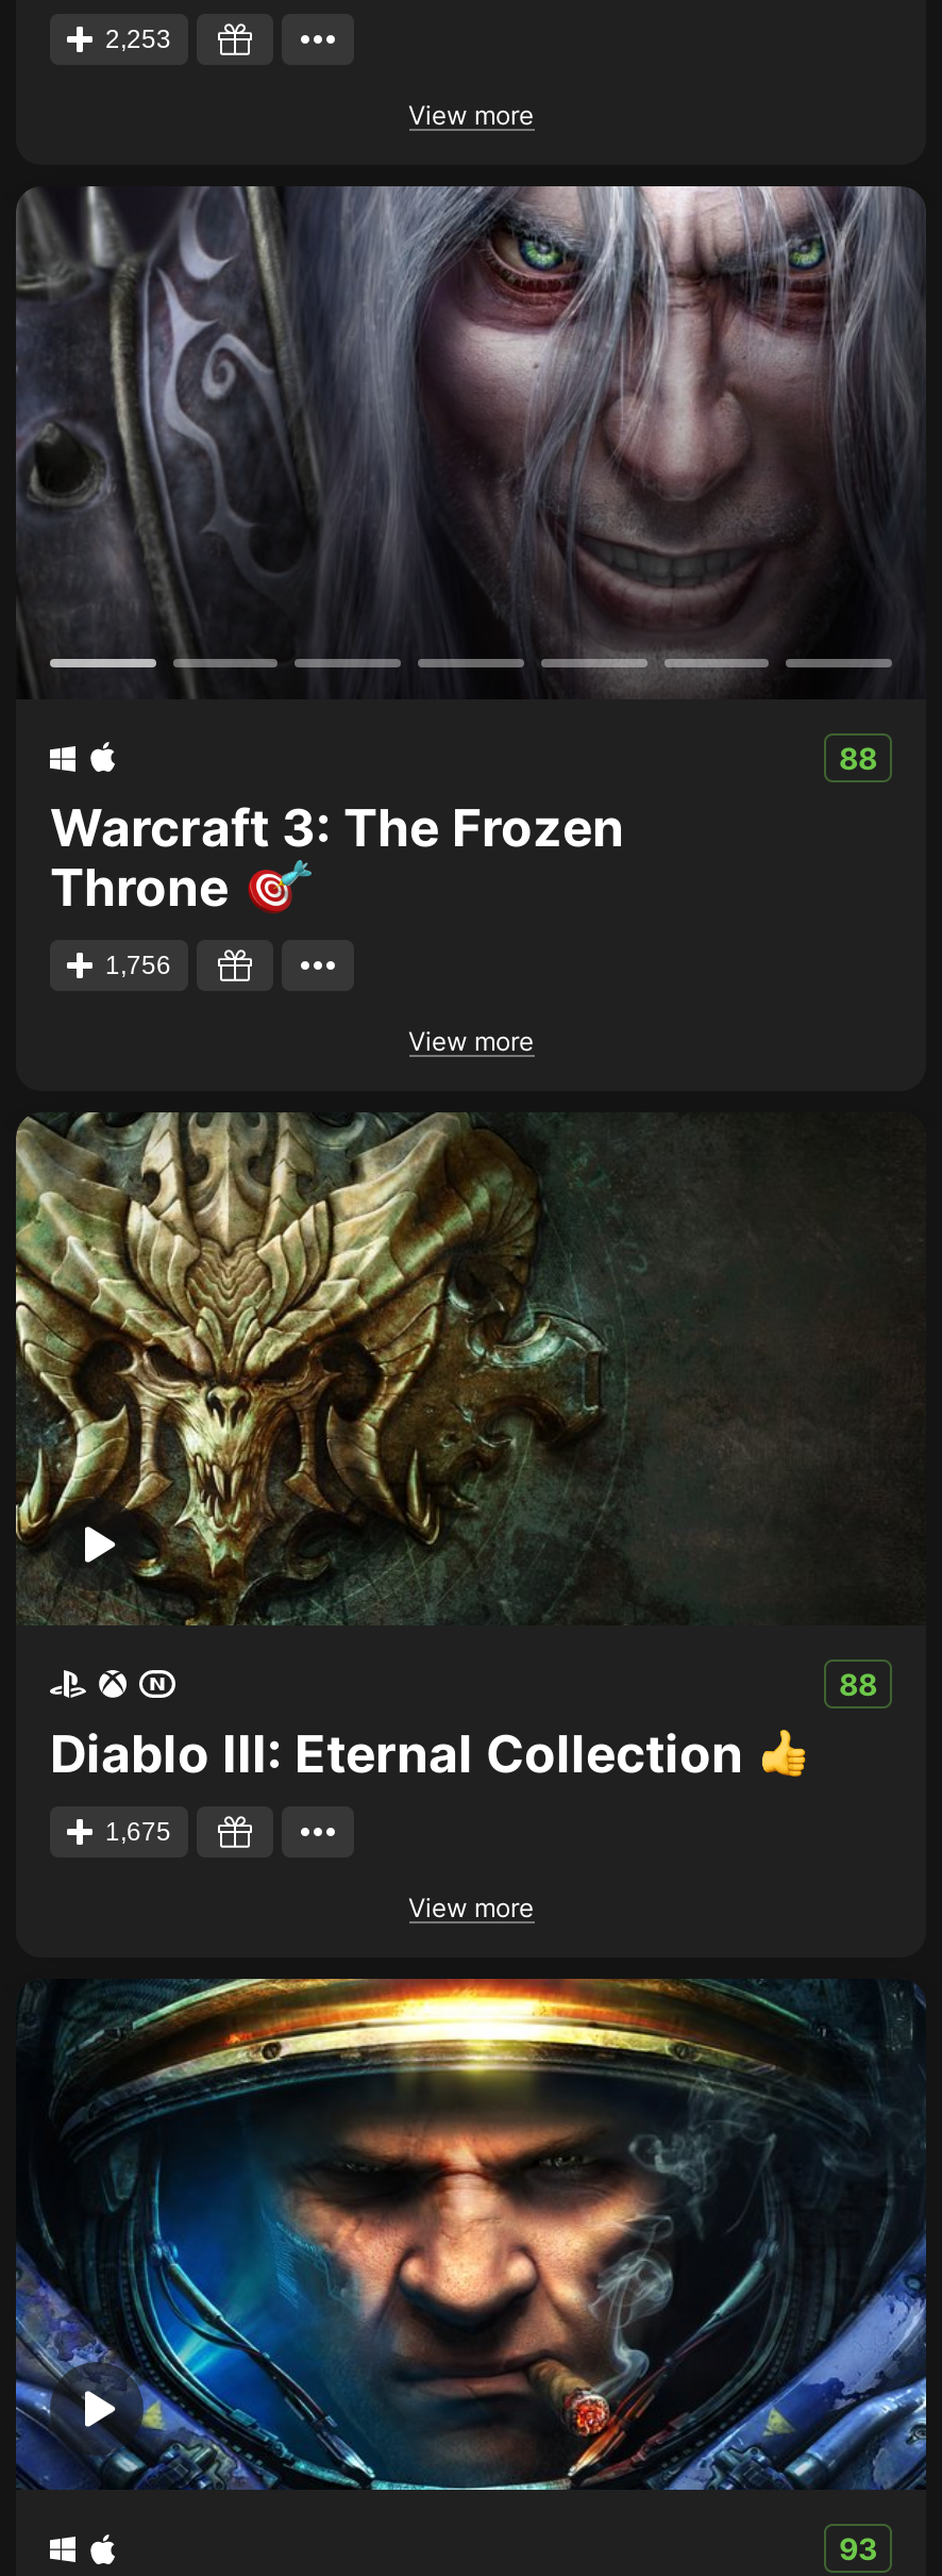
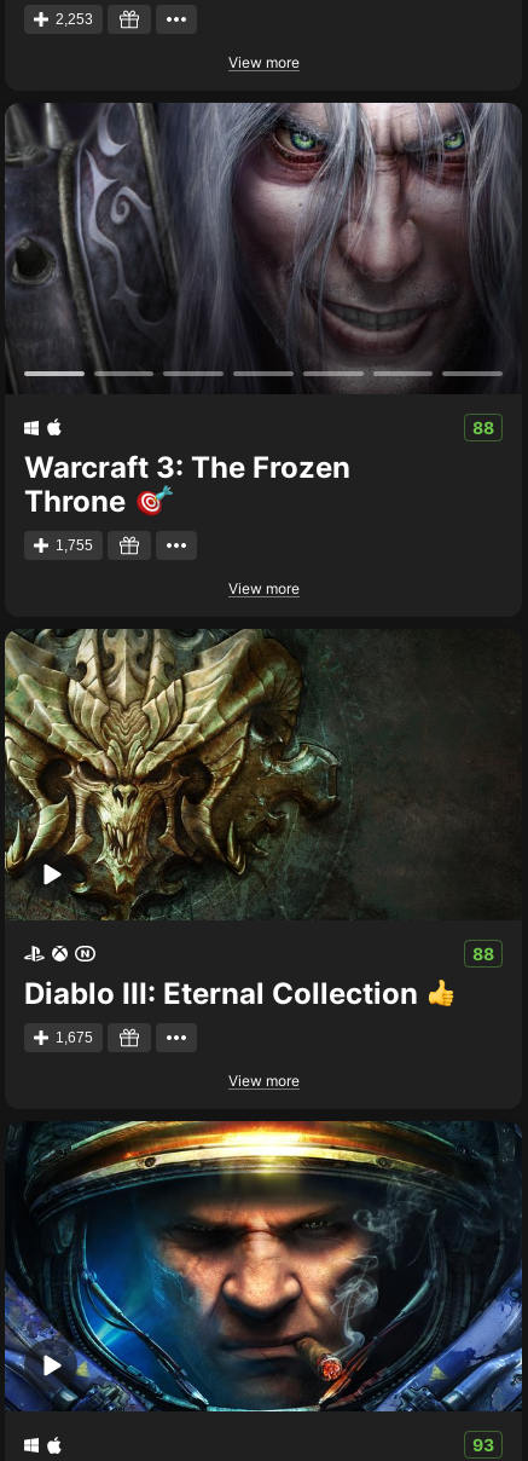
- 1,756
+ 1,755
